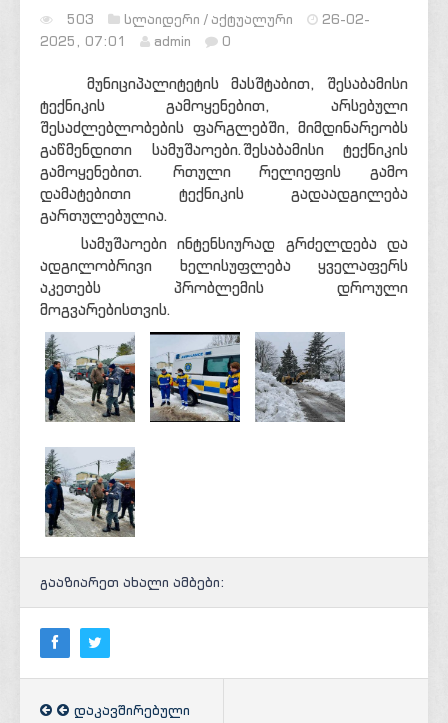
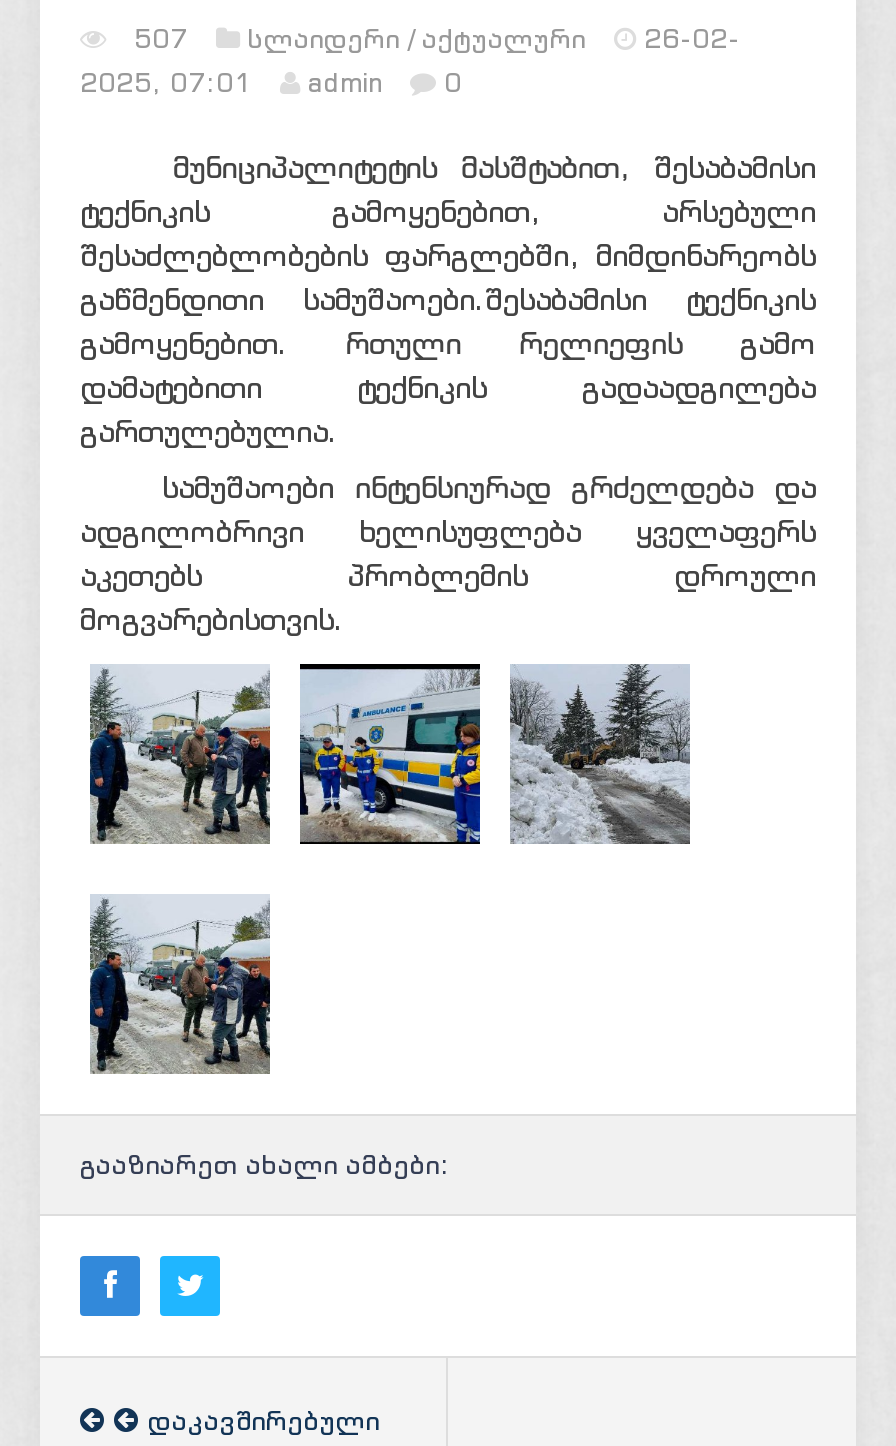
- 503 სლაიდერი / აქტუალური 26-02-
+ 507 სლაიდერი / აქტუალური 26-02-
